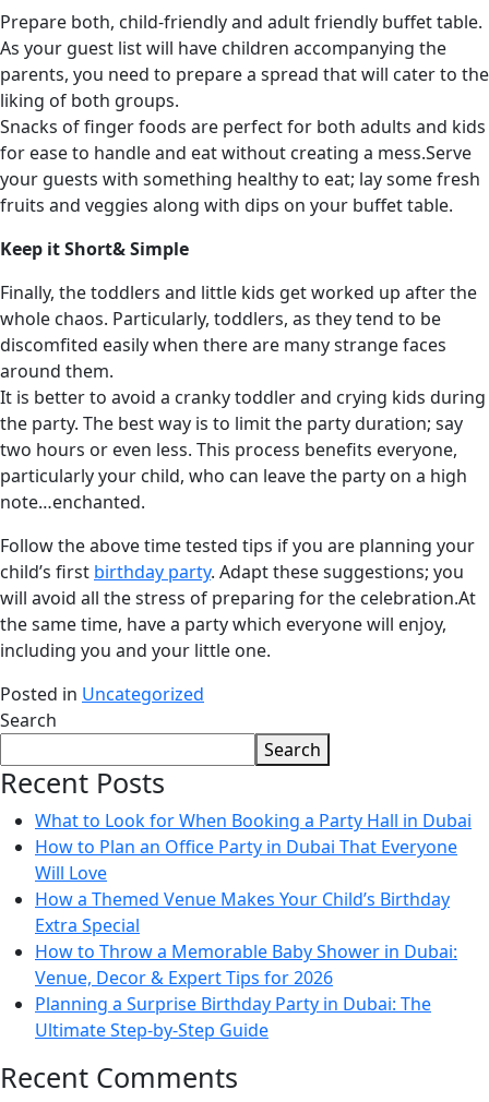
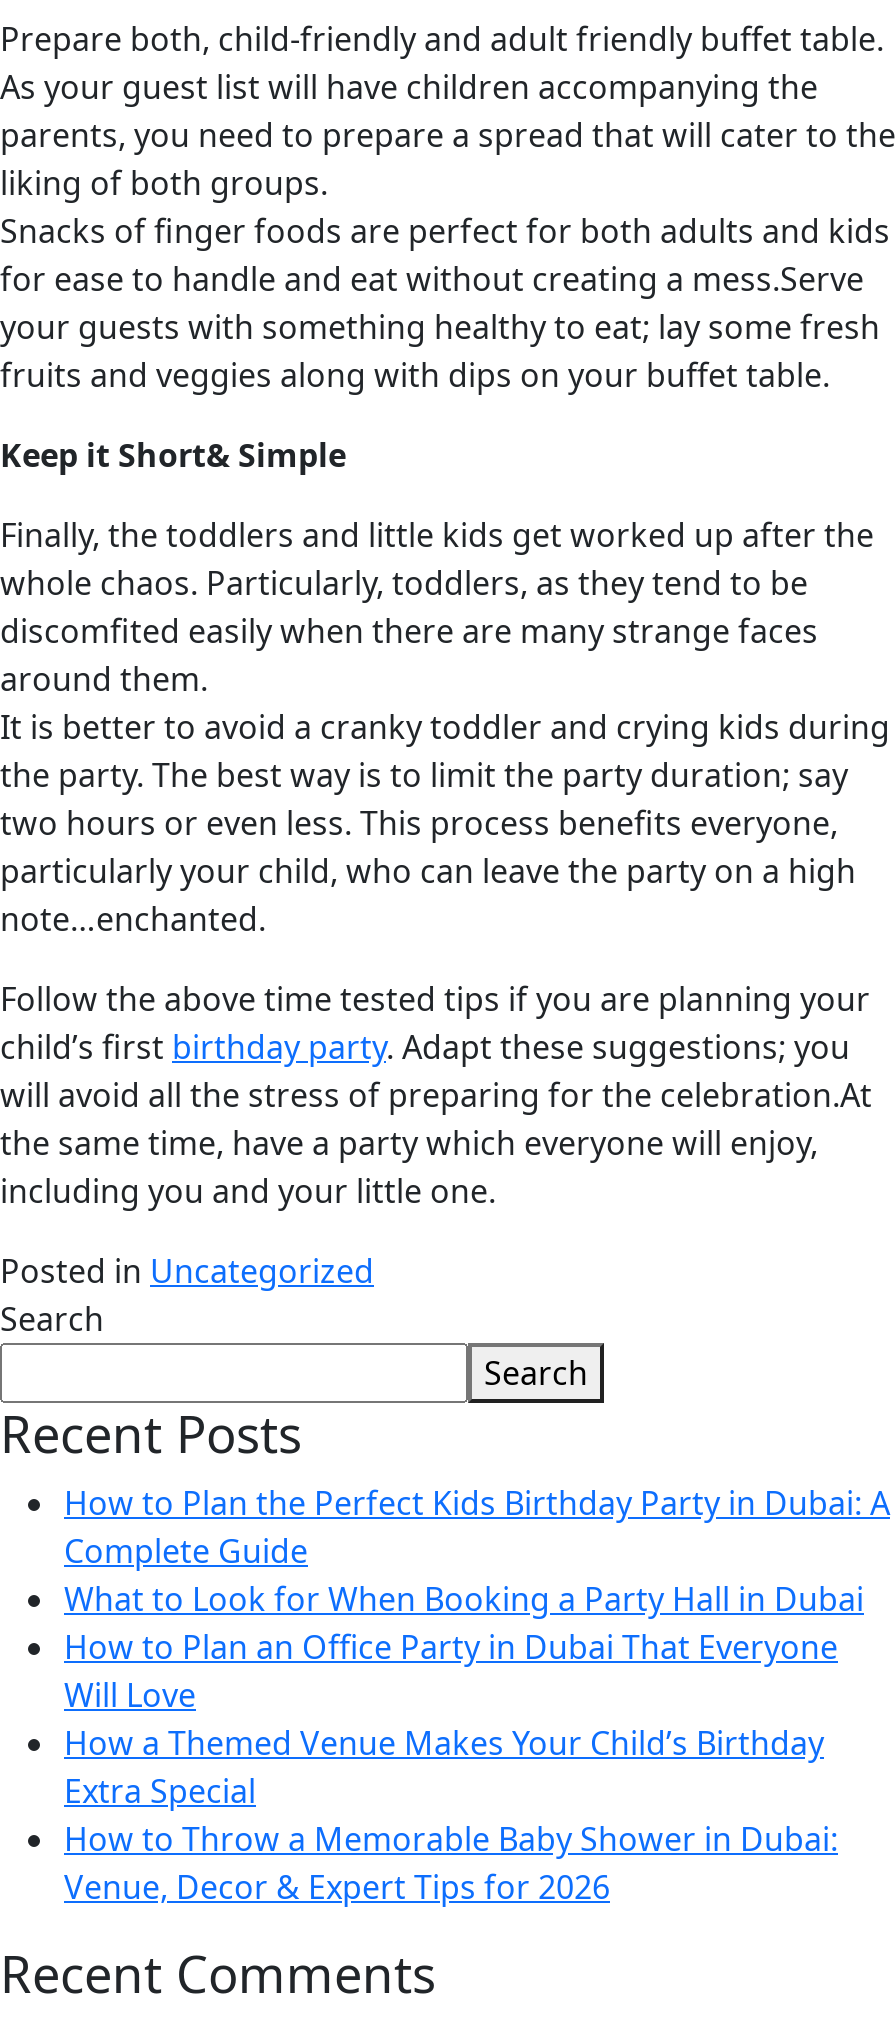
+ How to Plan the Perfect Kids Birthday Party in Dubai: A
+ Complete Guide

moved down: What to Look for When Booking a Party Hall in Dubai | How to Plan an Office Party in Dubai That Everyone | Will Love | How a Themed Venue Makes Your Child’s Birthday | Extra Special | How to Throw a Memorable Baby Shower in Dubai: | Venue, Decor & Expert Tips for 2026

- Planning a Surprise Birthday Party in Dubai: The
- Ultimate Step-by-Step Guide
